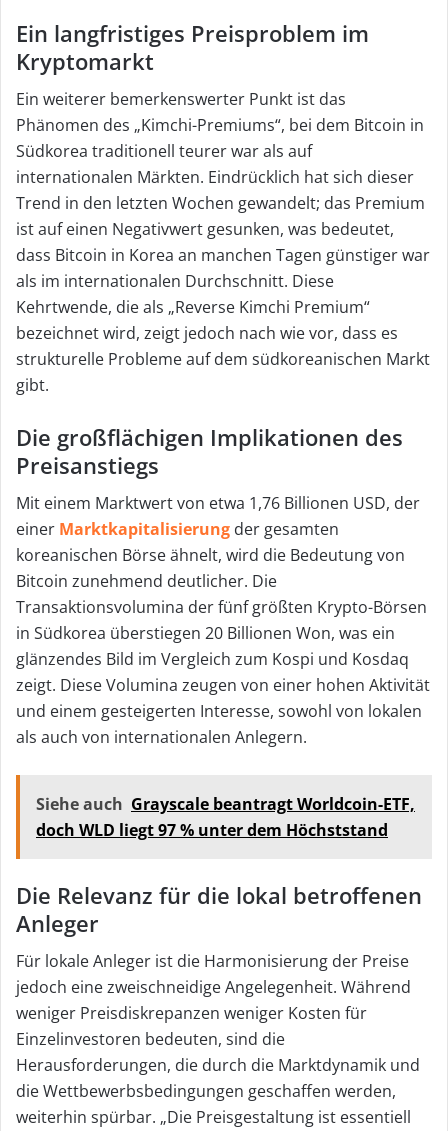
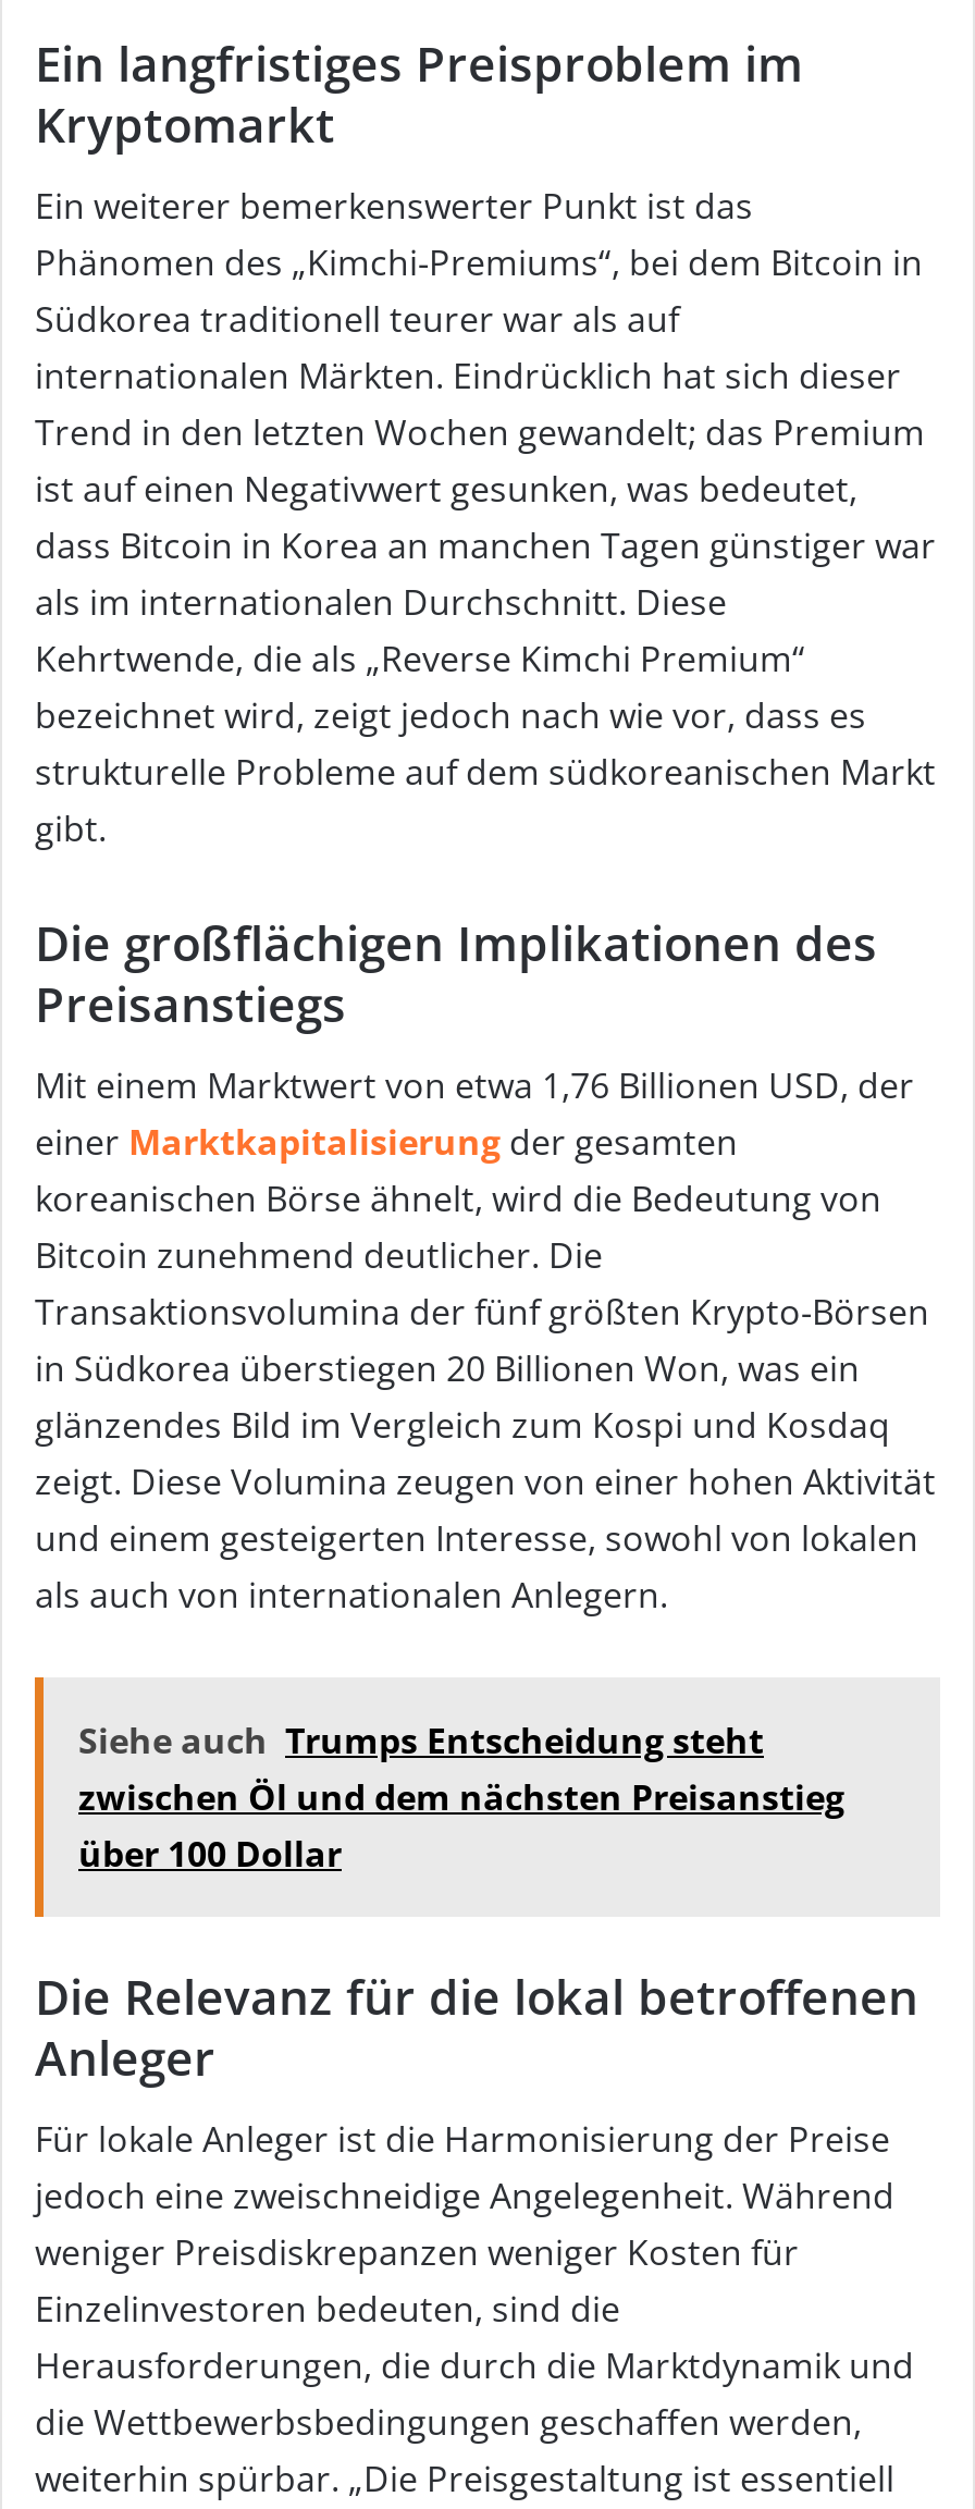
- Siehe auch Grayscale beantragt Worldcoin-ETF,
- doch WLD liegt 97 % unter dem Höchststand
+ Siehe auch Trumps Entscheidung steht
+ zwischen Öl und dem nächsten Preisanstieg
+ über 100 Dollar
